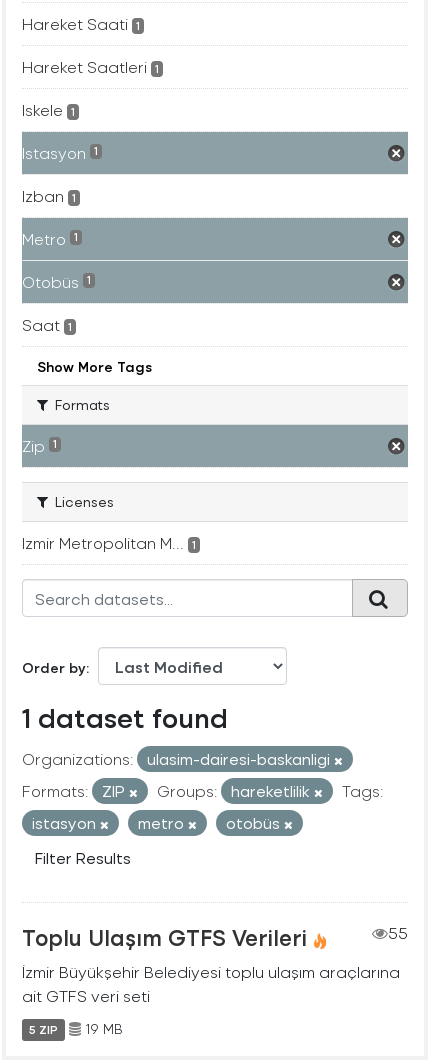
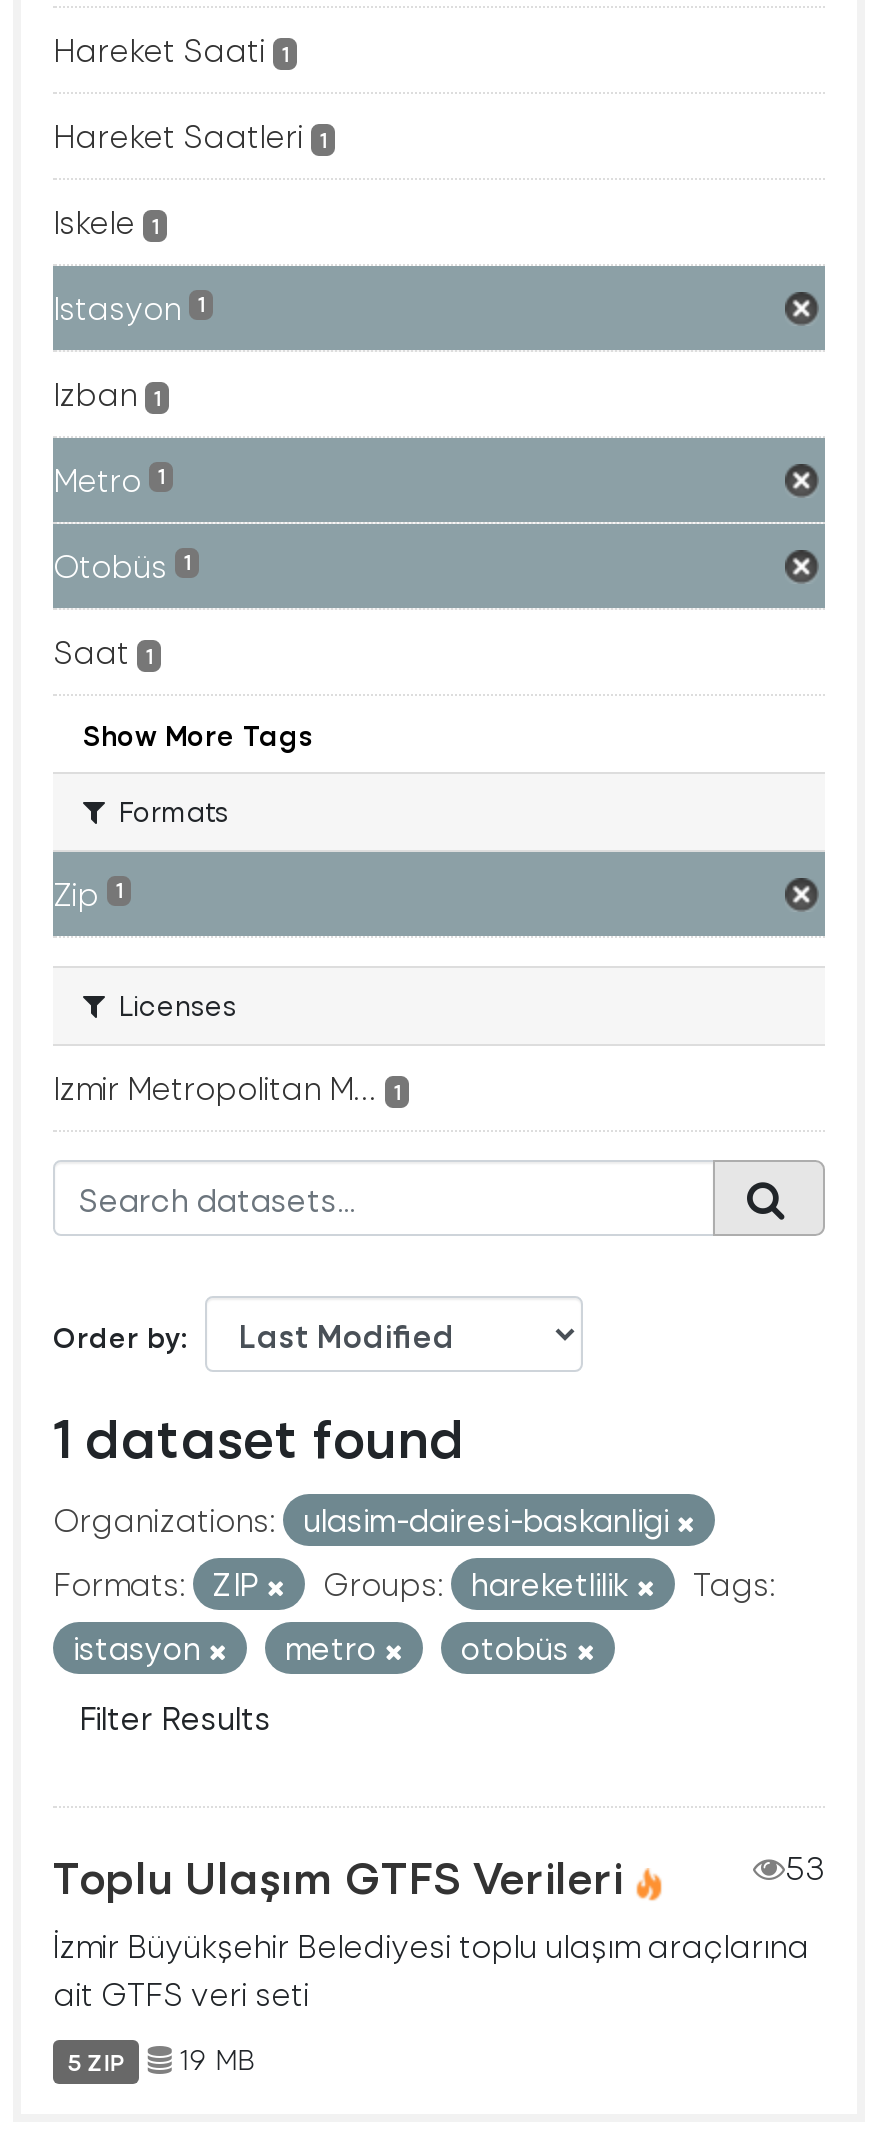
- 55
+ 53
